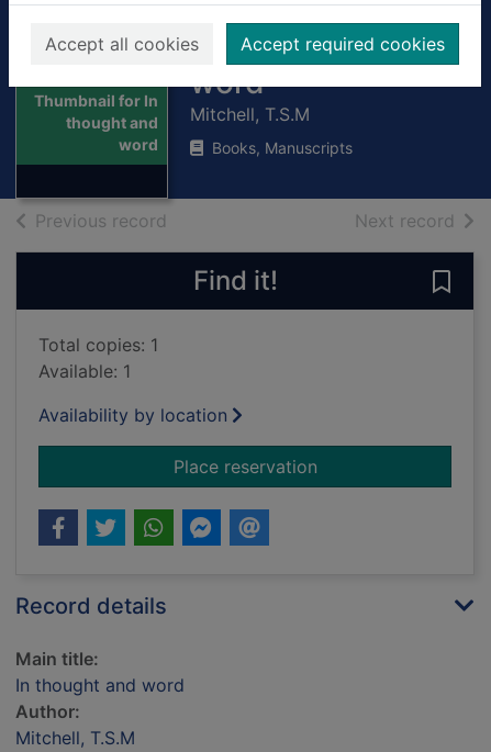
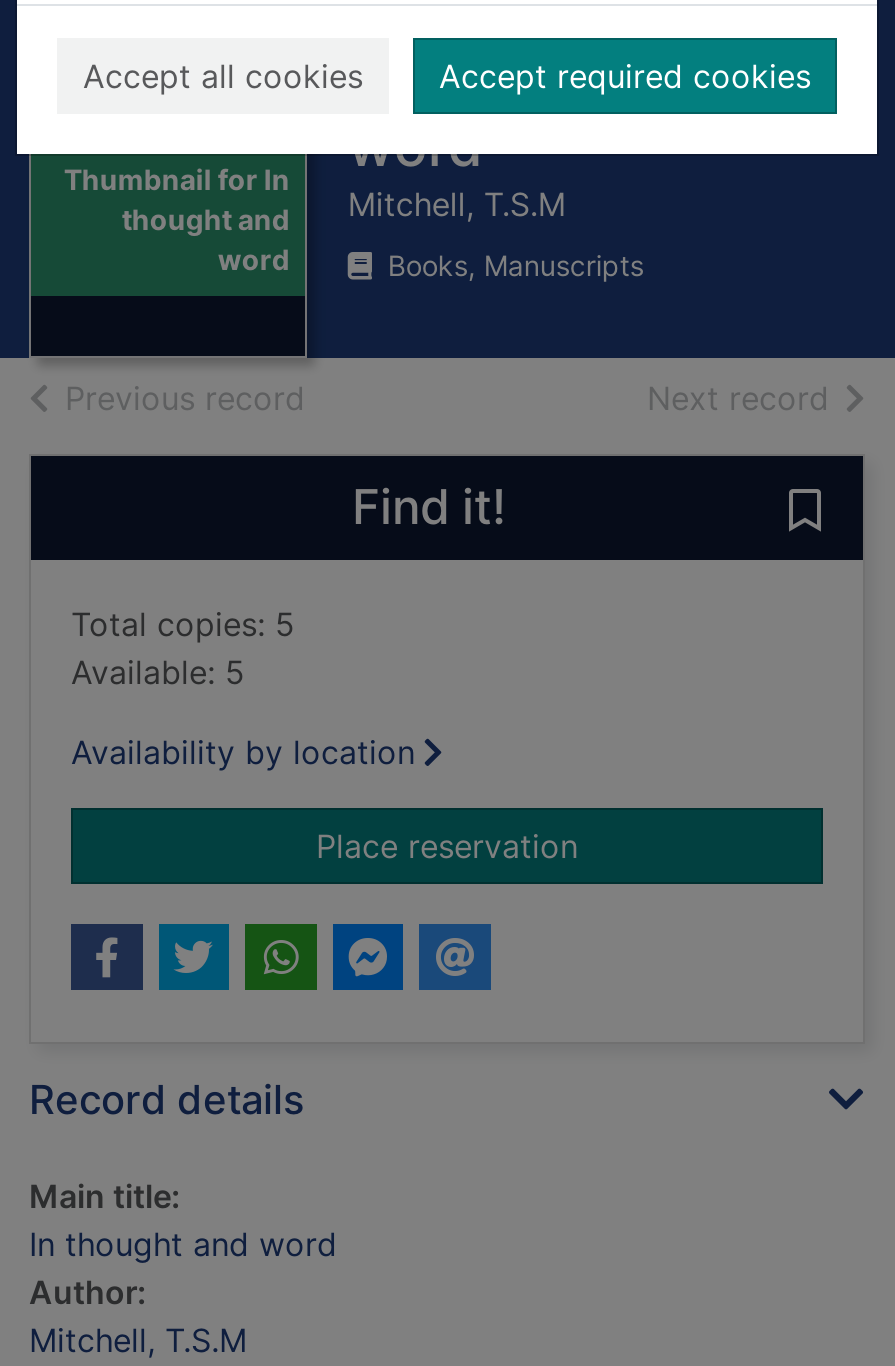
- Total copies: 1
+ Total copies: 5

- Available: 1
+ Available: 5
